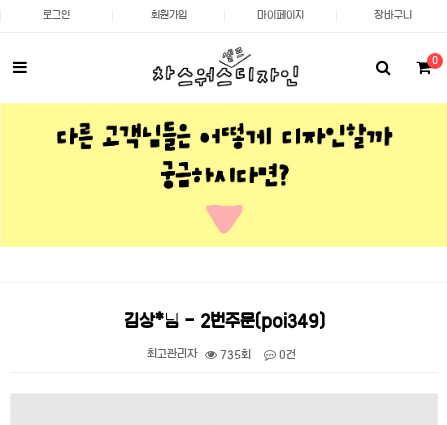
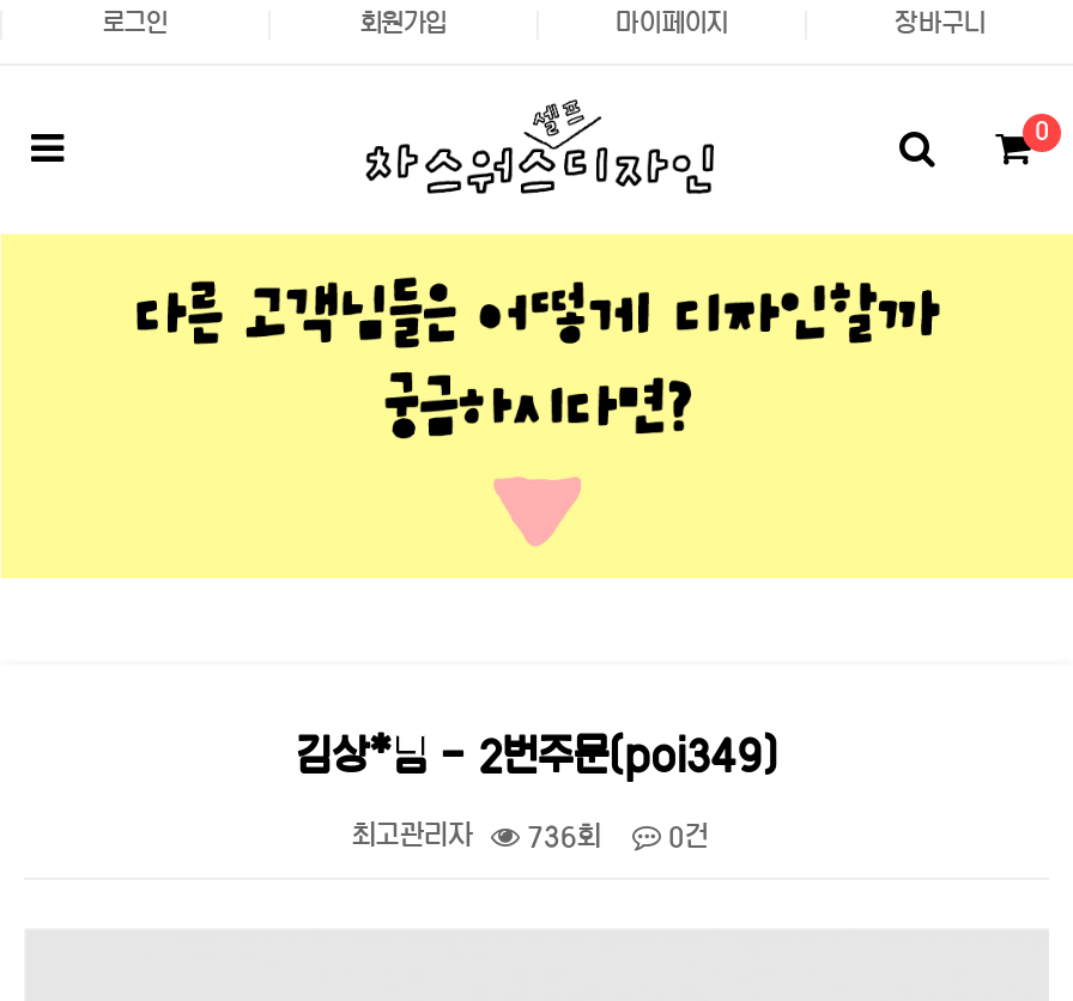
- 최고관리자 735회 0건
+ 최고관리자 736회 0건
